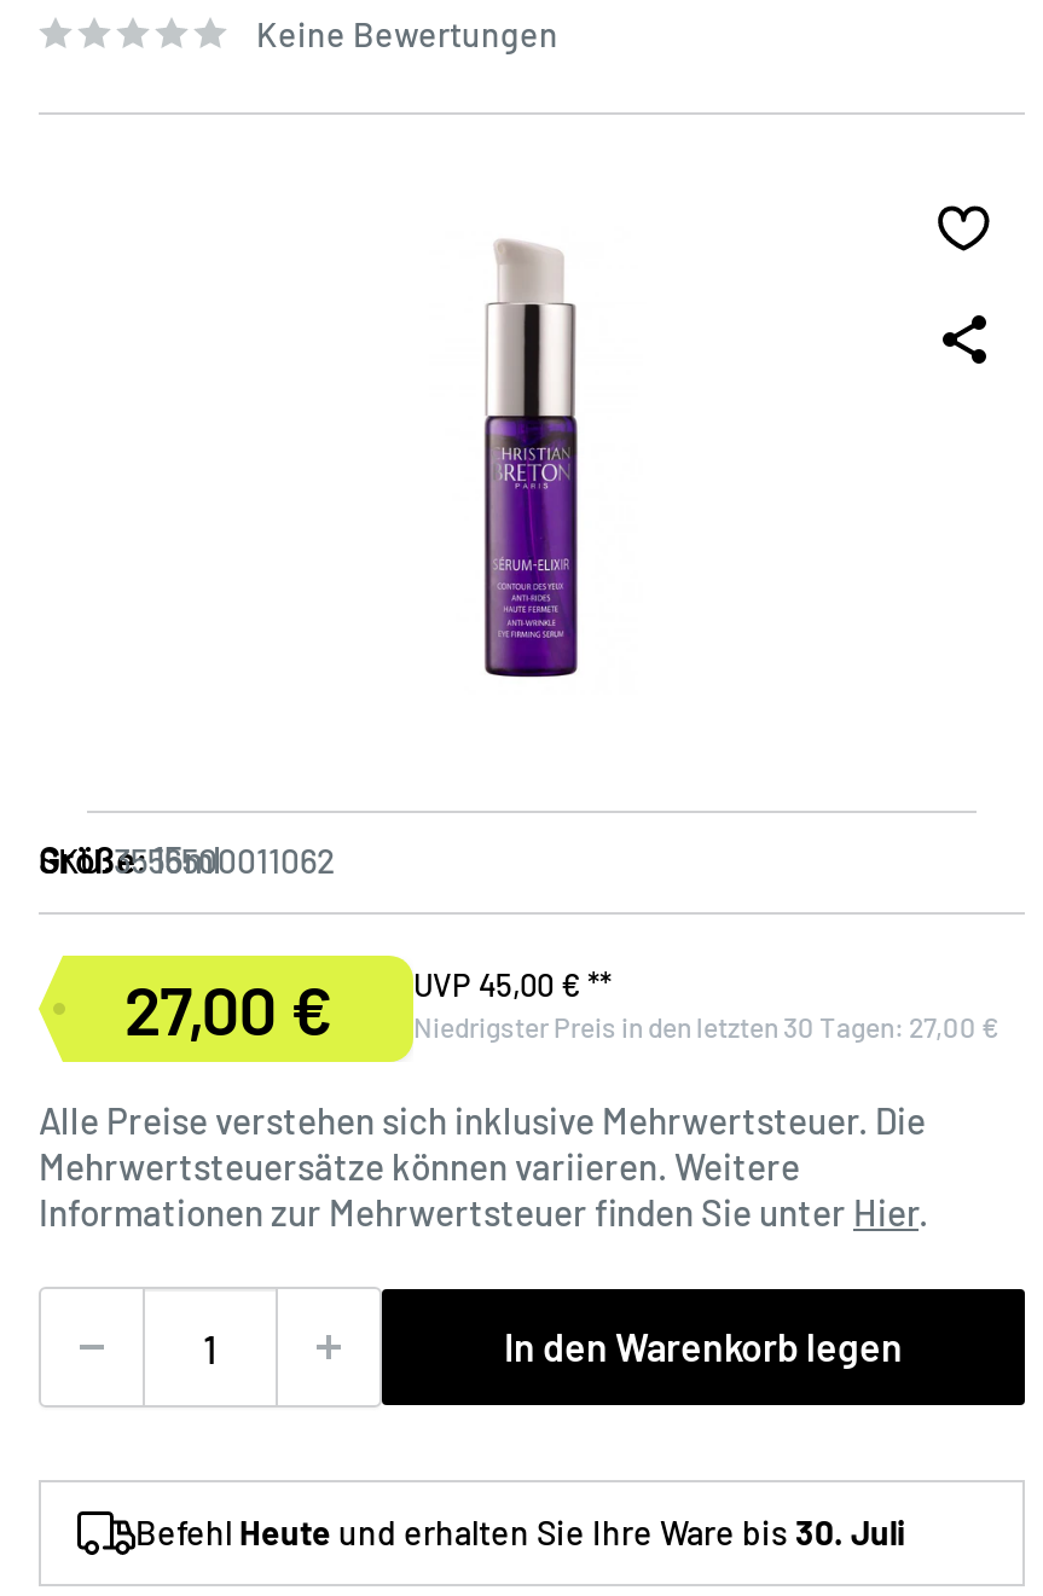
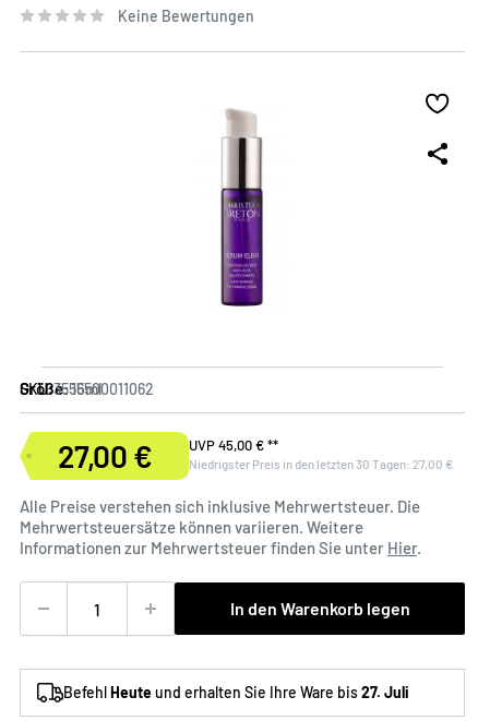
- Befehl Heute und erhalten Sie Ihre Ware bis 30. Juli
+ Befehl Heute und erhalten Sie Ihre Ware bis 27. Juli
